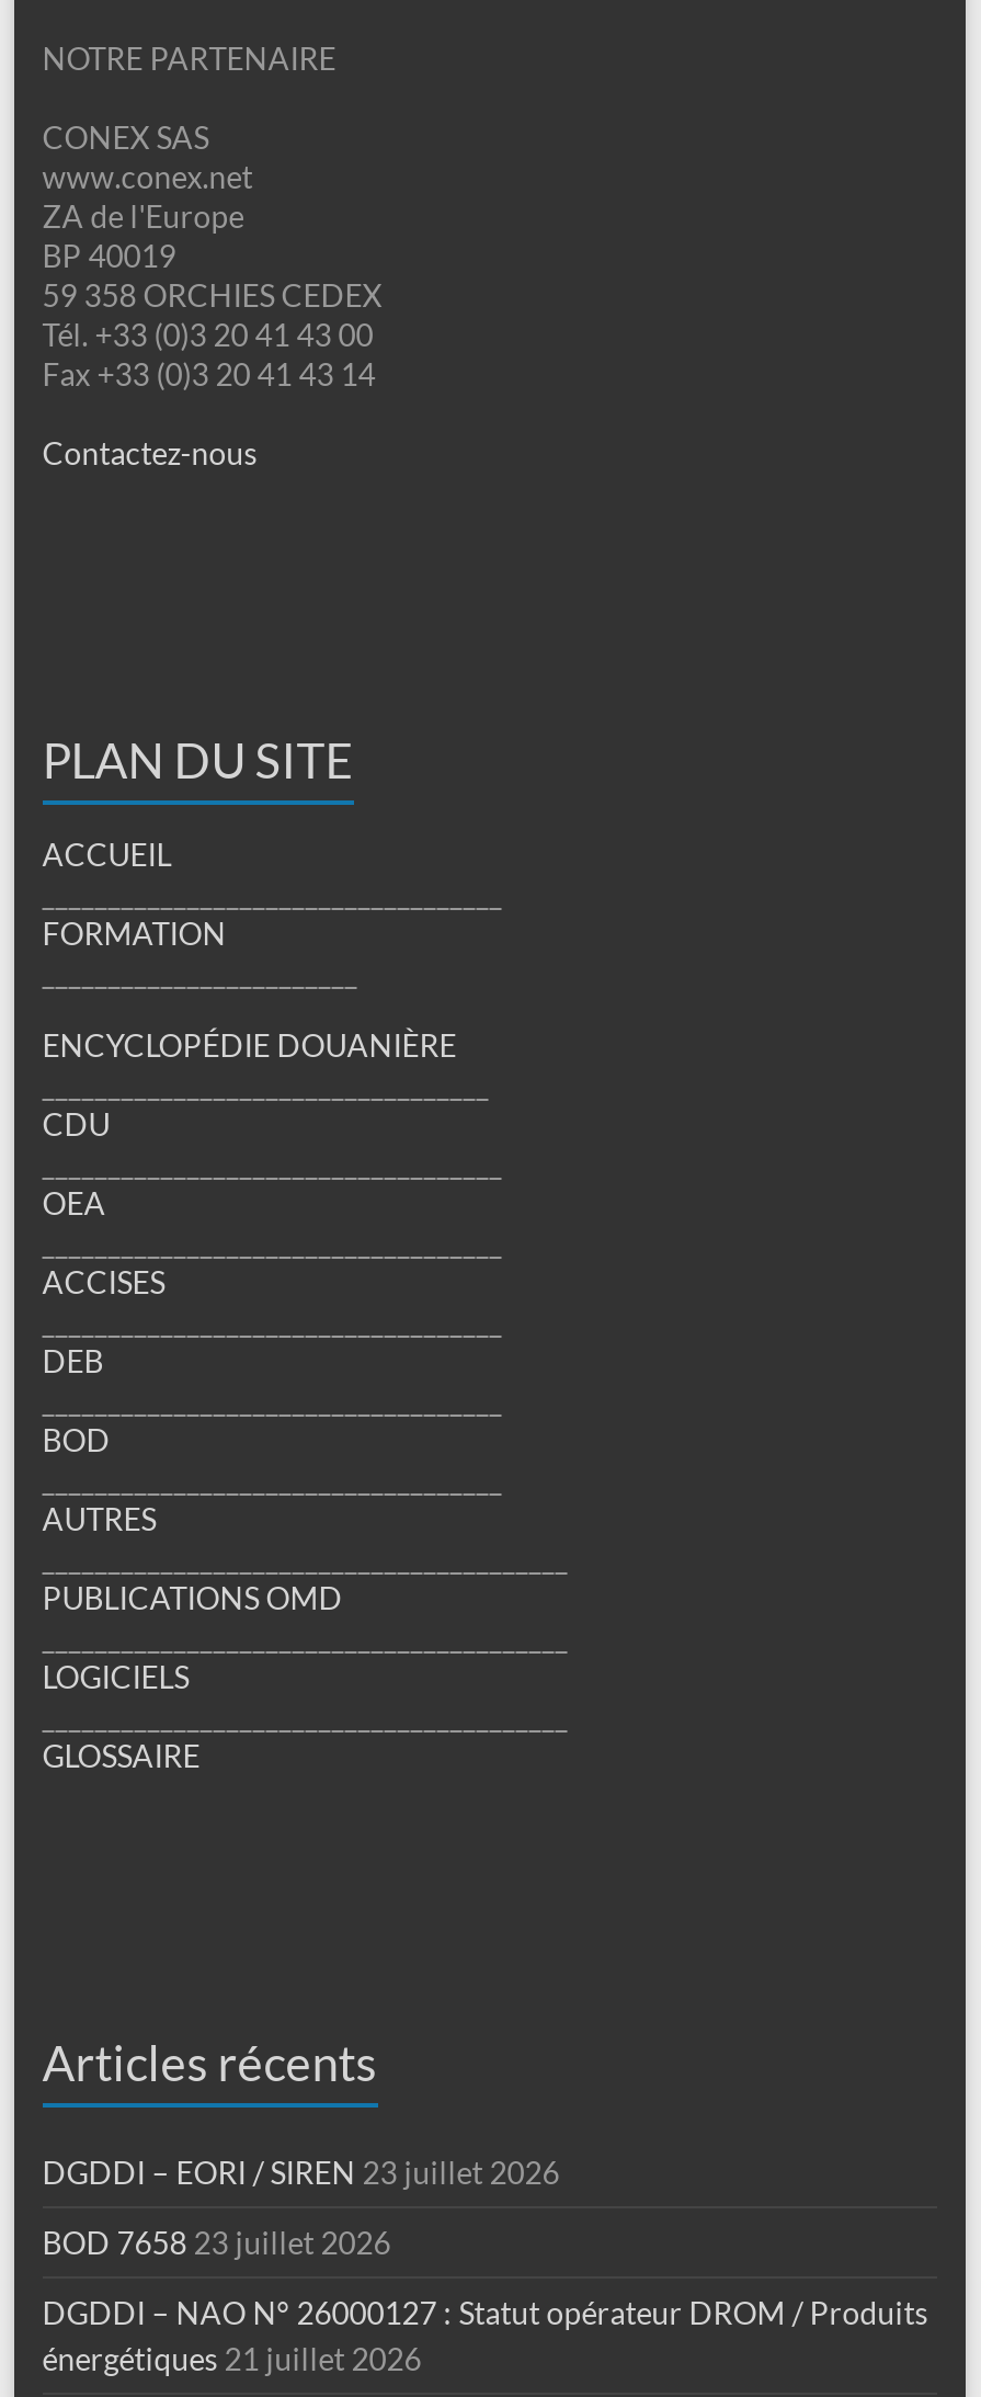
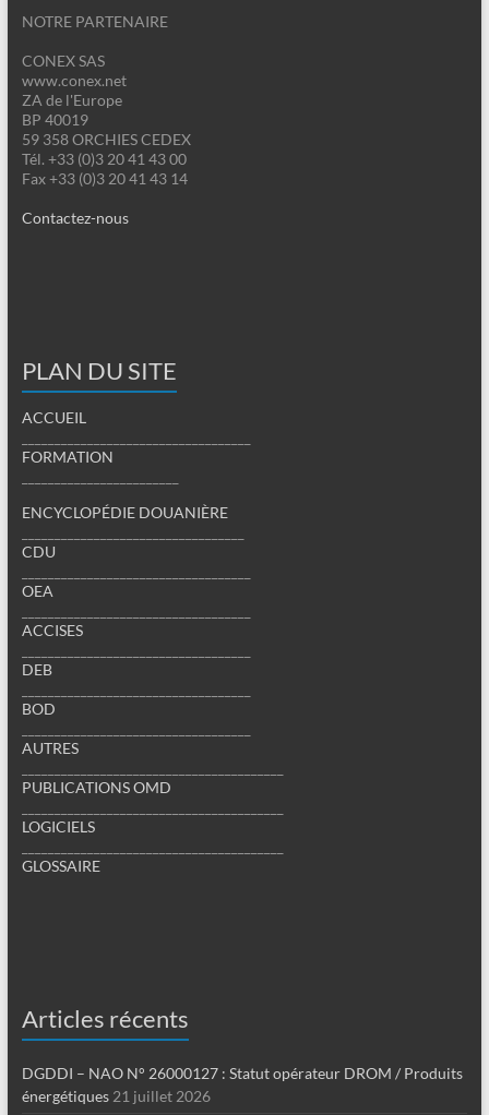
- DGDDI – EORI / SIREN 23 juillet 2026
- BOD 7658 23 juillet 2026
